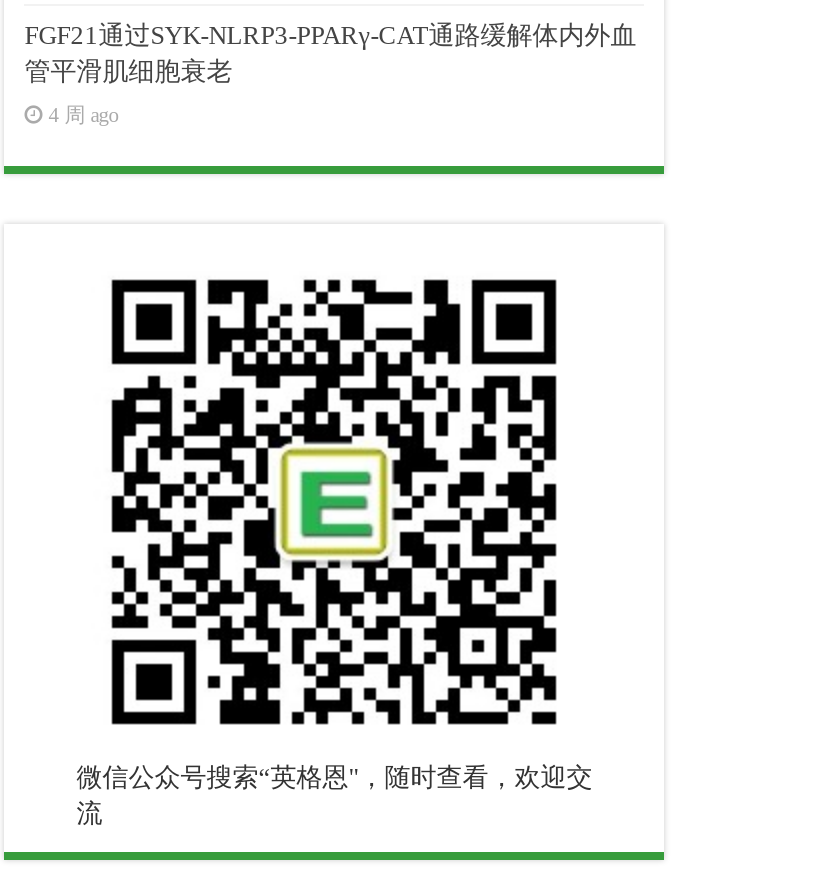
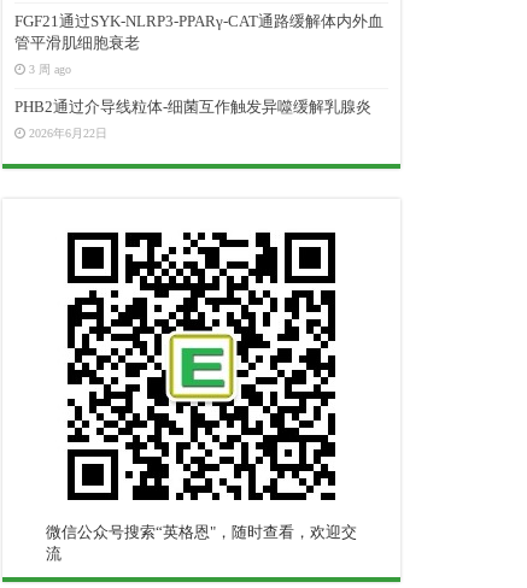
- 4 周 ago
+ 3 周 ago
+ PHB2通过介导线粒体-细菌互作触发异噬缓解乳腺炎
+ 2026年6月22日
